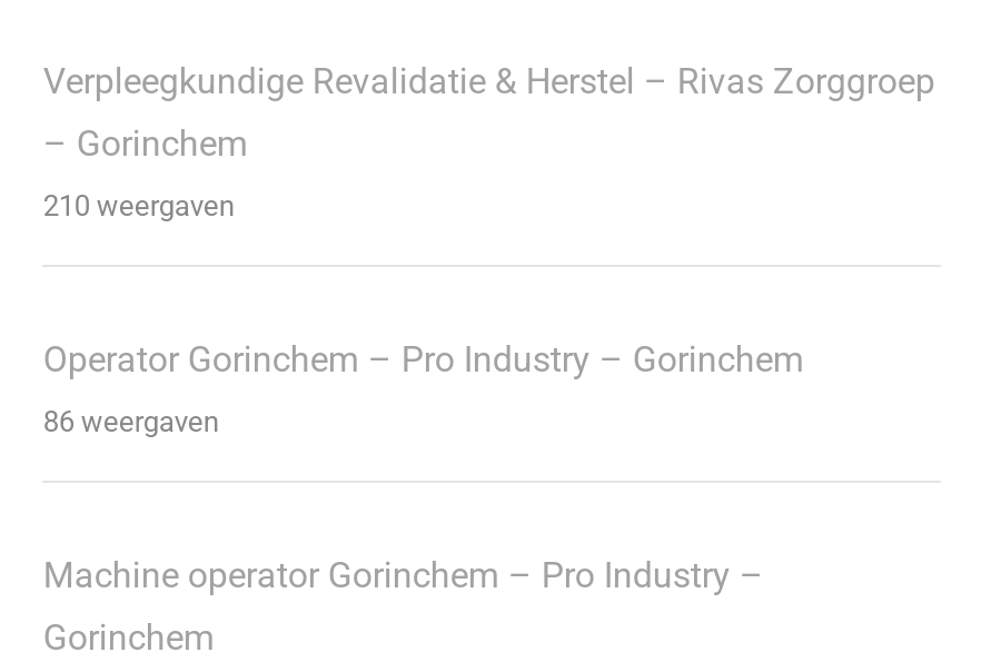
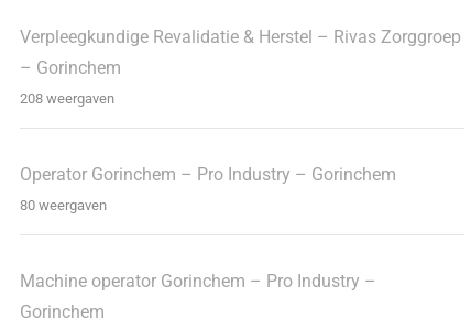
- 210 weergaven
+ 208 weergaven

- 86 weergaven
+ 80 weergaven
